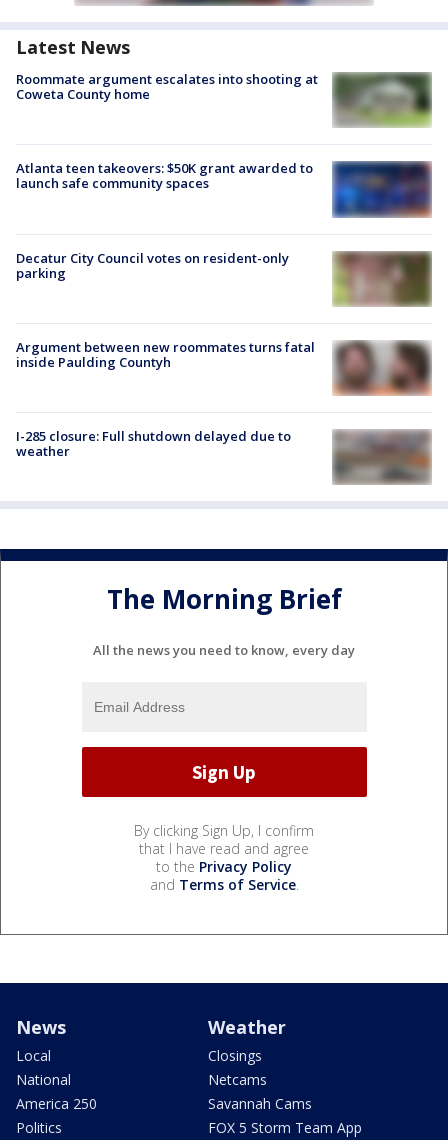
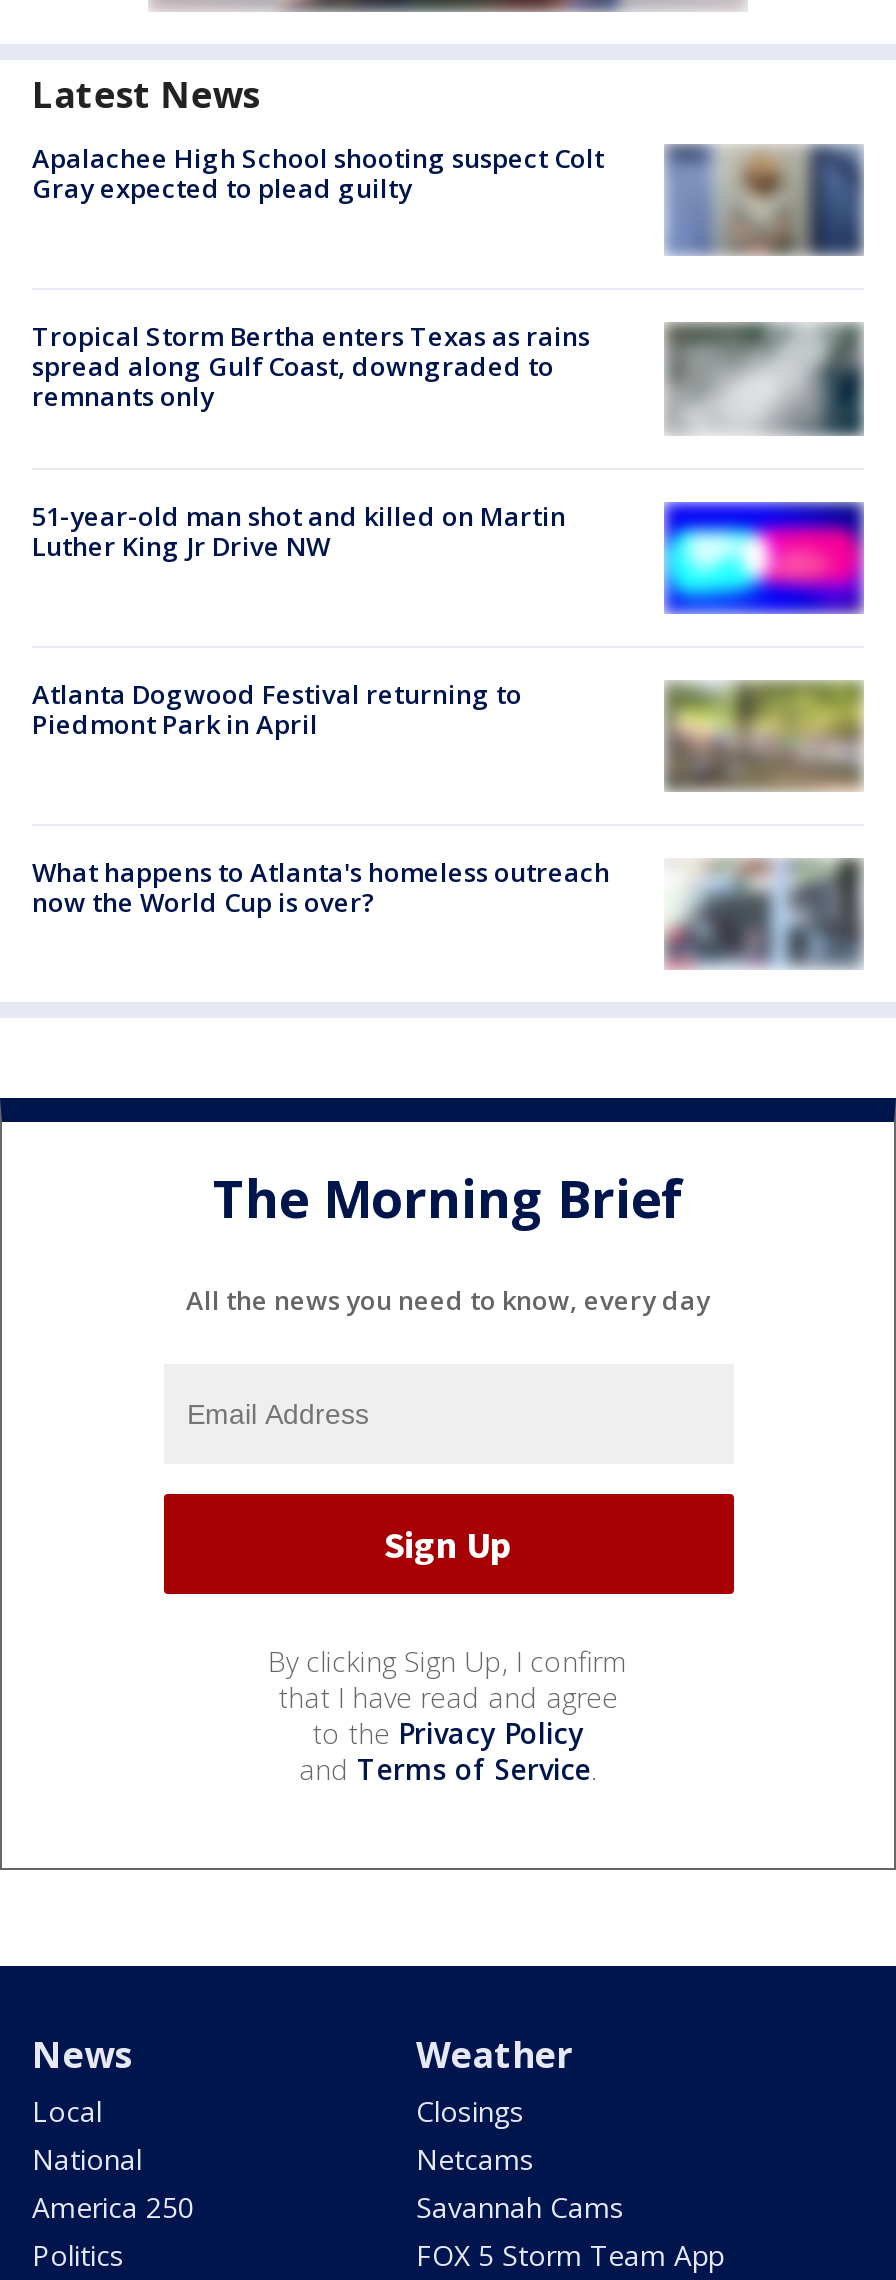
- [image]
- Roommate argument escalates into shooting at
- Coweta County home
+ [image]
+ Apalachee High School shooting suspect Colt
+ Gray expected to plead guilty

- [image]
- Atlanta teen takeovers: $50K grant awarded to
- launch safe community spaces
+ [image]
+ Tropical Storm Bertha enters Texas as rains
+ spread along Gulf Coast, downgraded to
+ remnants only

- Decatur City Council votes on resident-only
- parking
+ 51-year-old man shot and killed on Martin
+ Luther King Jr Drive NW

- [image]
+ [image]

- Argument between new roommates turns fatal
- inside Paulding Countyh
+ Atlanta Dogwood Festival returning to
+ Piedmont Park in April

- [image]
+ [image]

- I-285 closure: Full shutdown delayed due to
- weather
+ What happens to Atlanta's homeless outreach
+ now the World Cup is over?

- [image]
+ [image]
